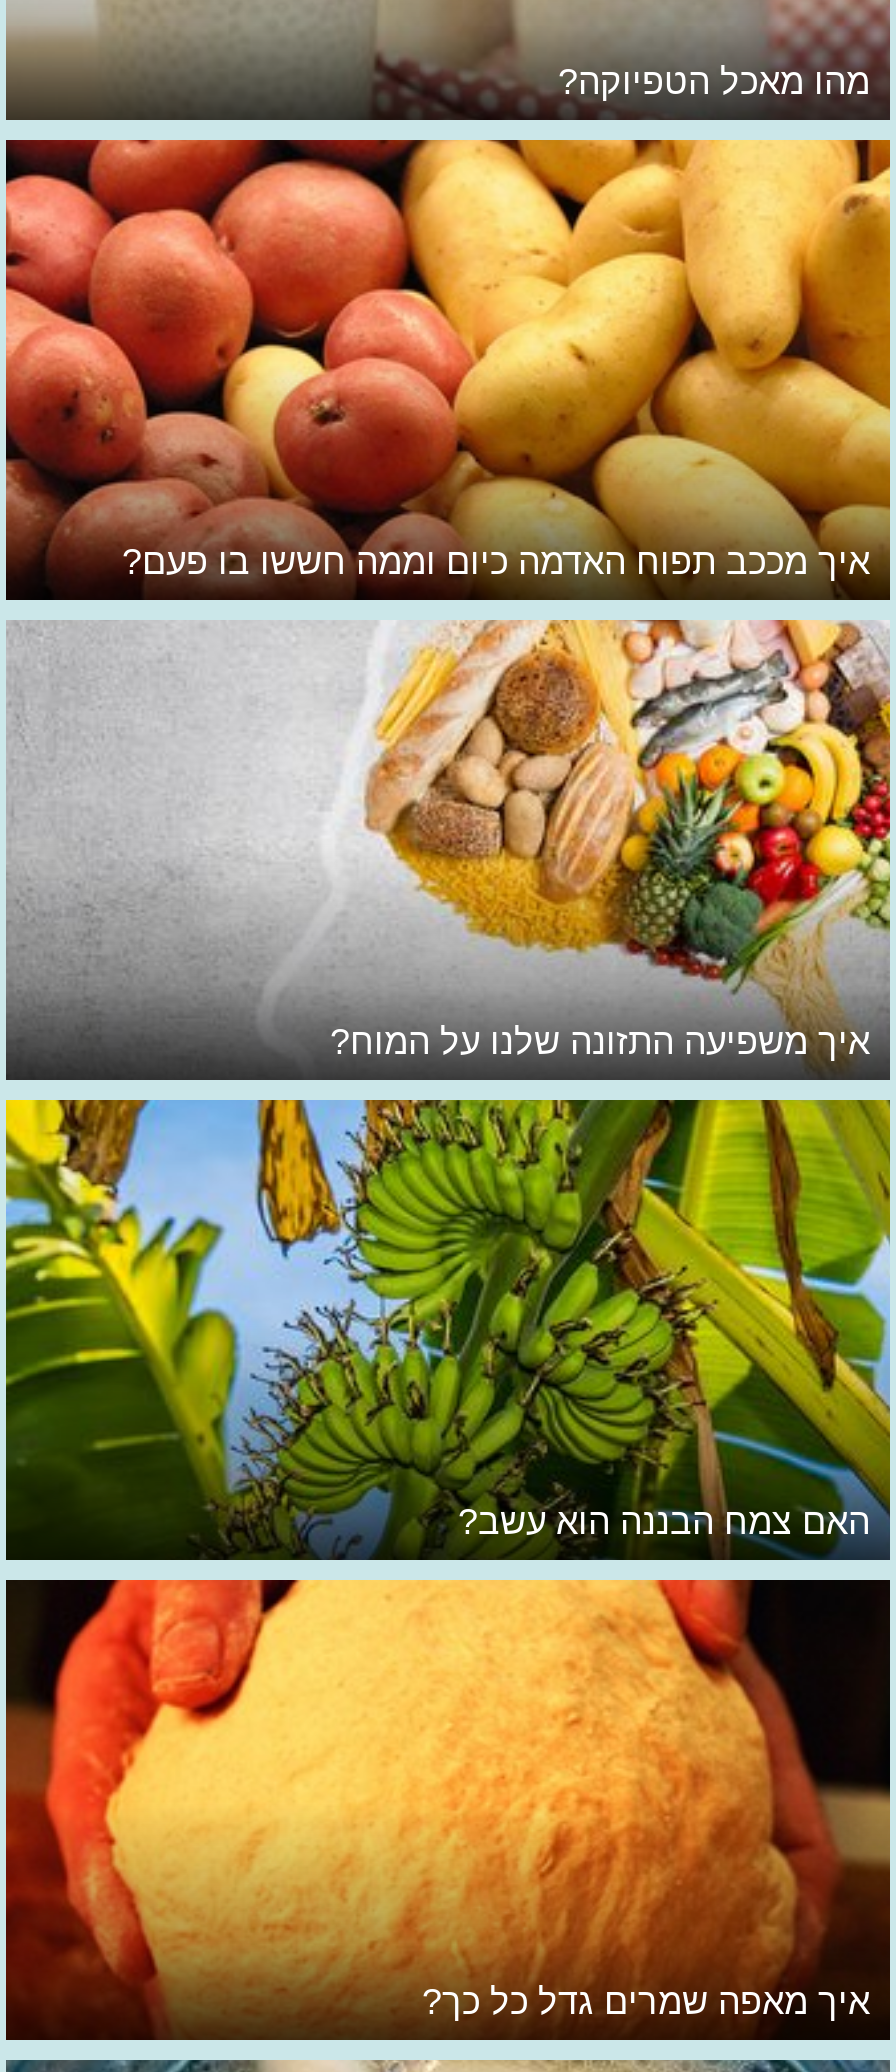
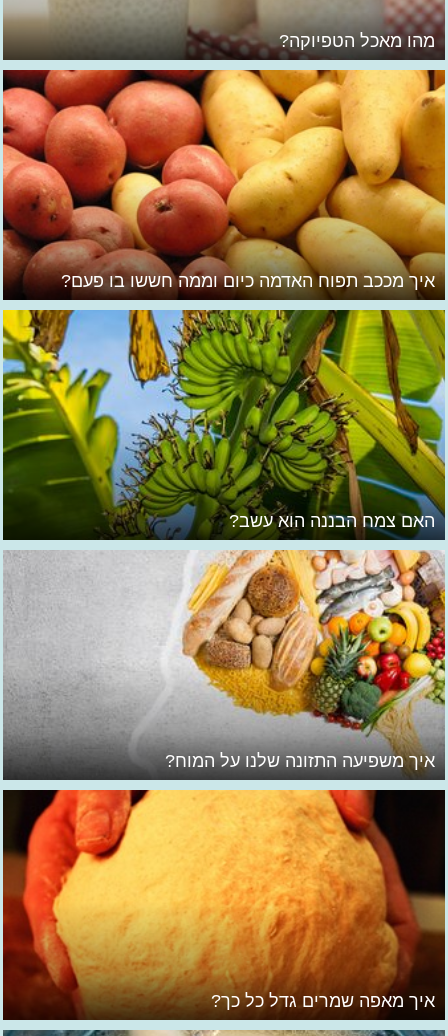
moved down: [image] | איך משפיעה התזונה שלנו על המוח?

moved up: [image] | האם צמח הבננה הוא עשב?
